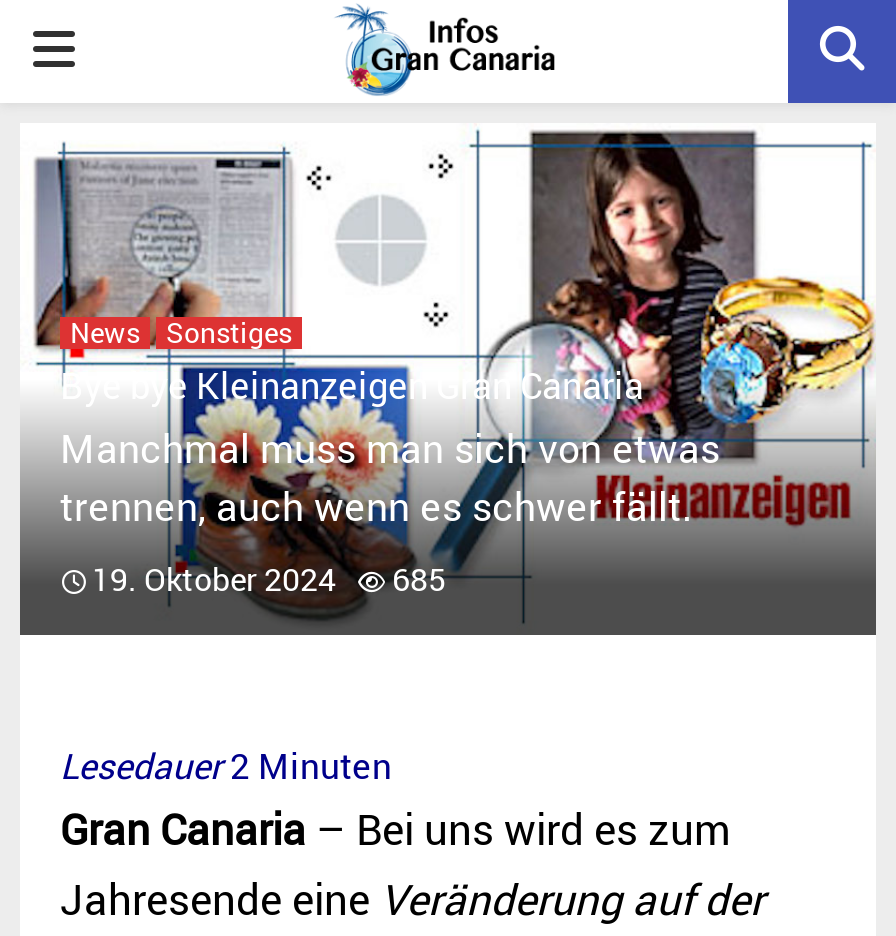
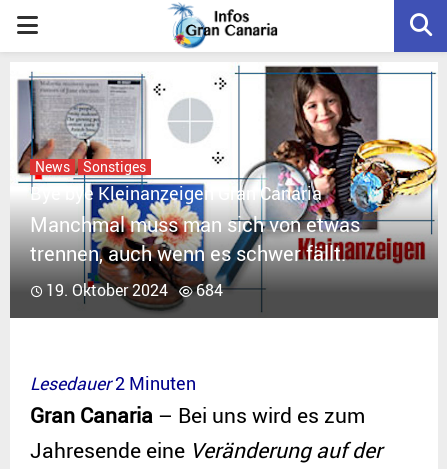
- 19. Oktober 2024 685
+ 19. Oktober 2024 684
